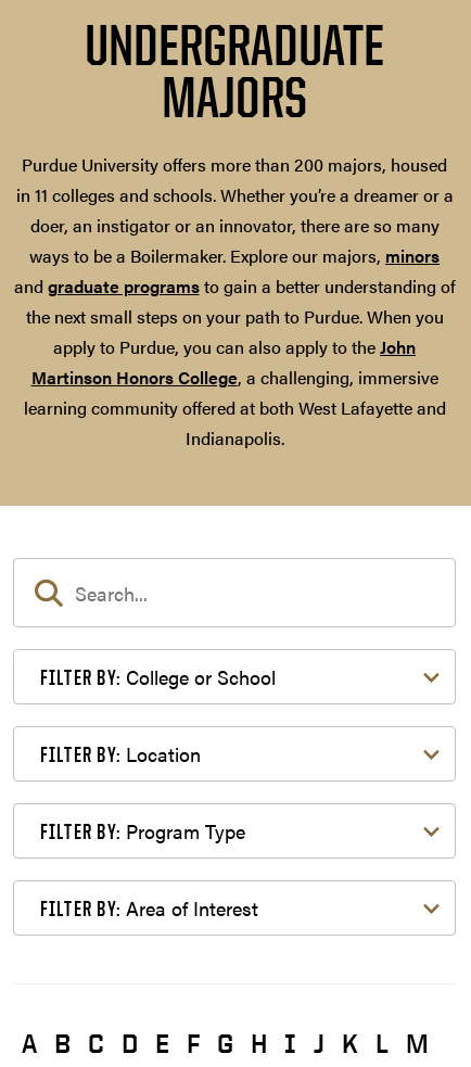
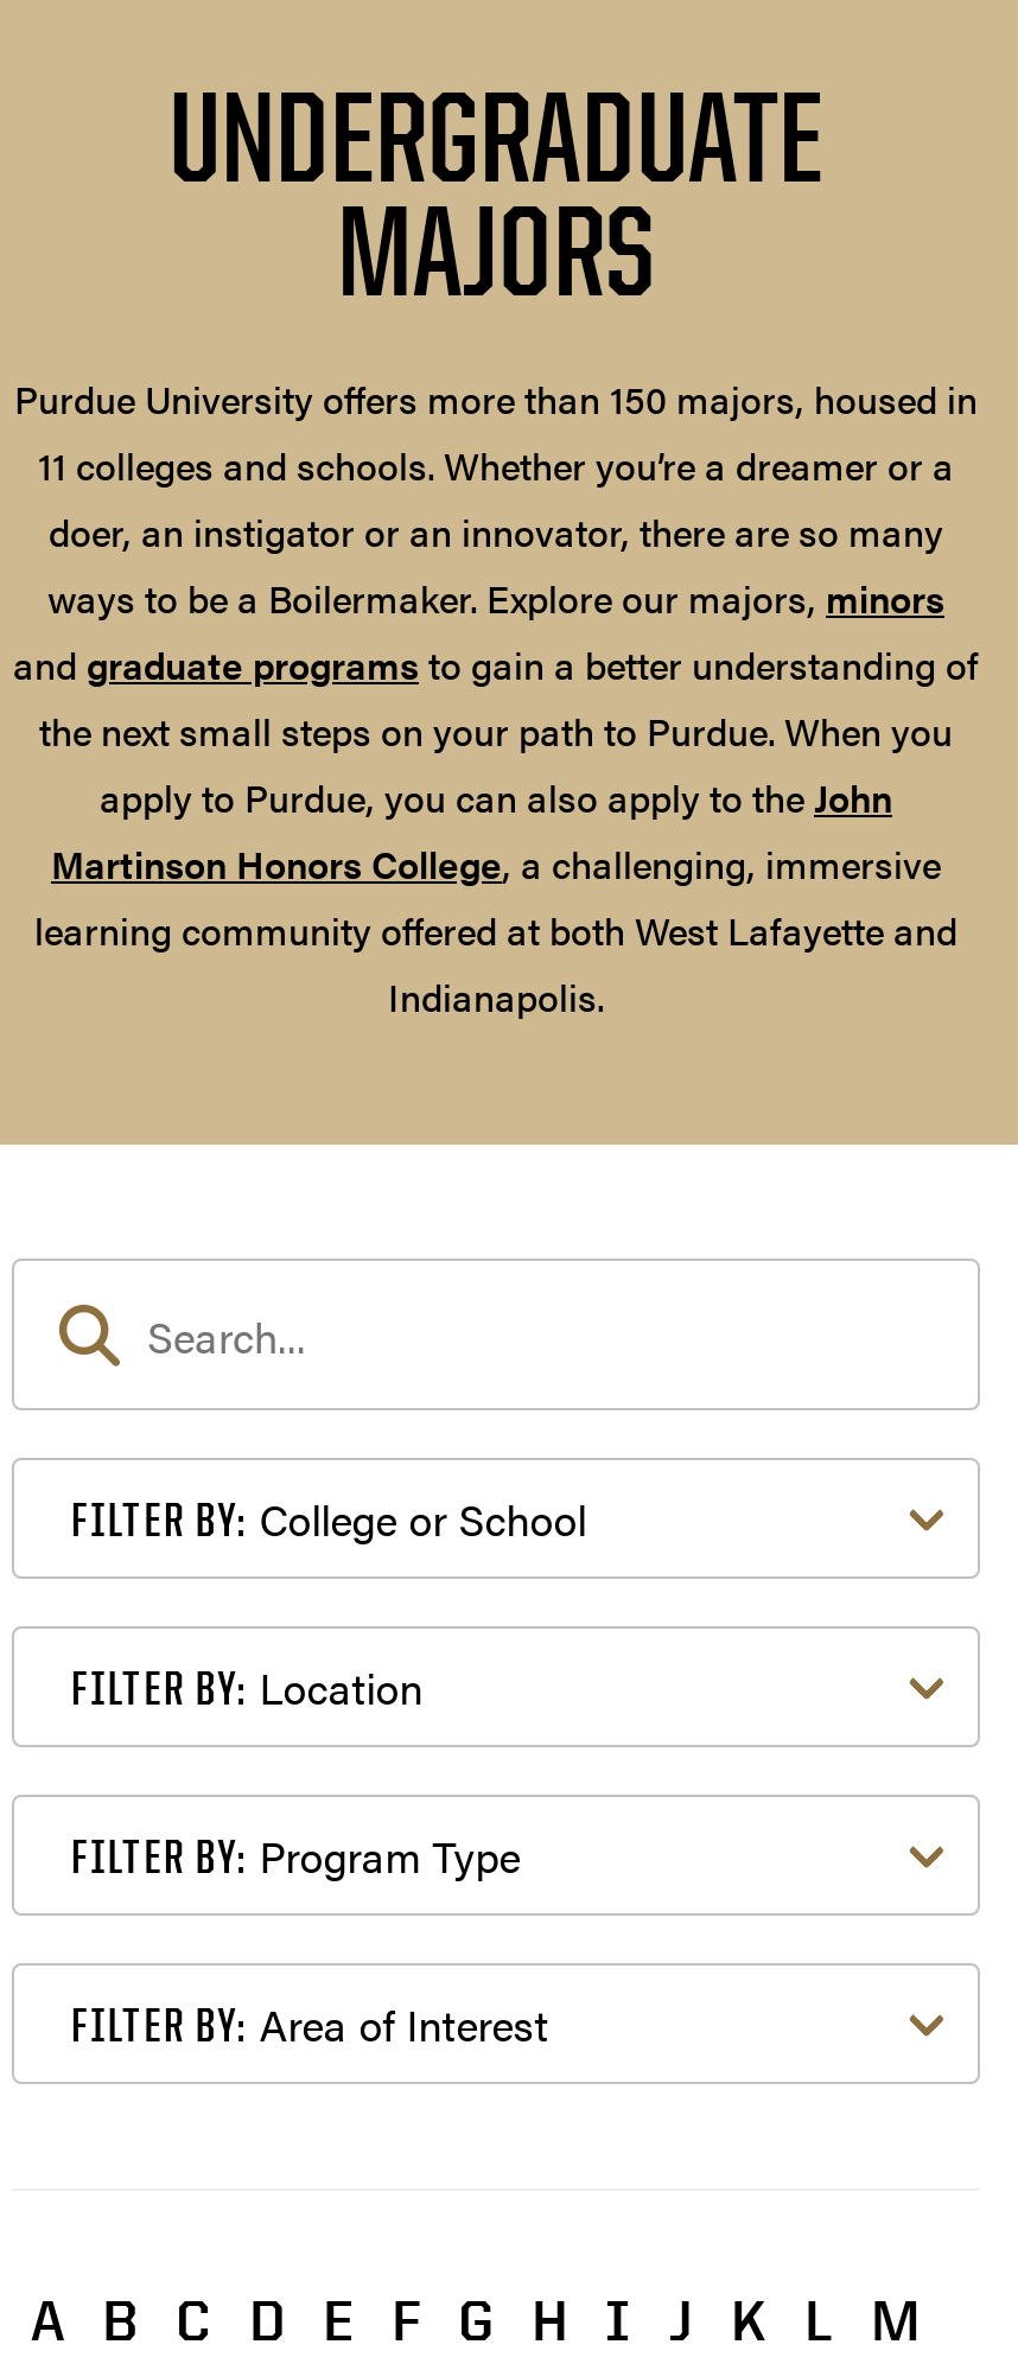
- Purdue University offers more than 200 majors, housed
- in 11 colleges and schools. Whether you’re a dreamer or a
+ Purdue University offers more than 150 majors, housed in
+ 11 colleges and schools. Whether you’re a dreamer or a
